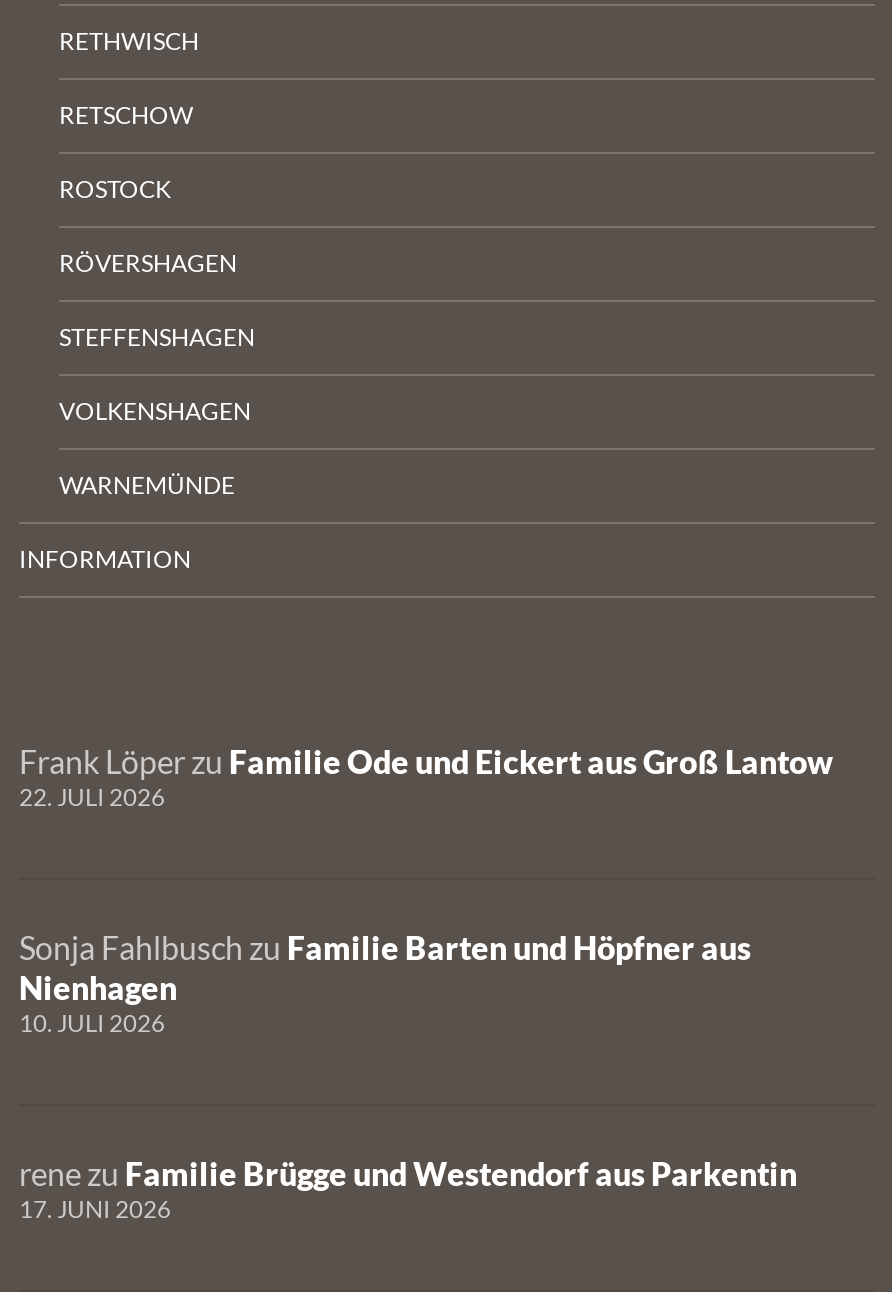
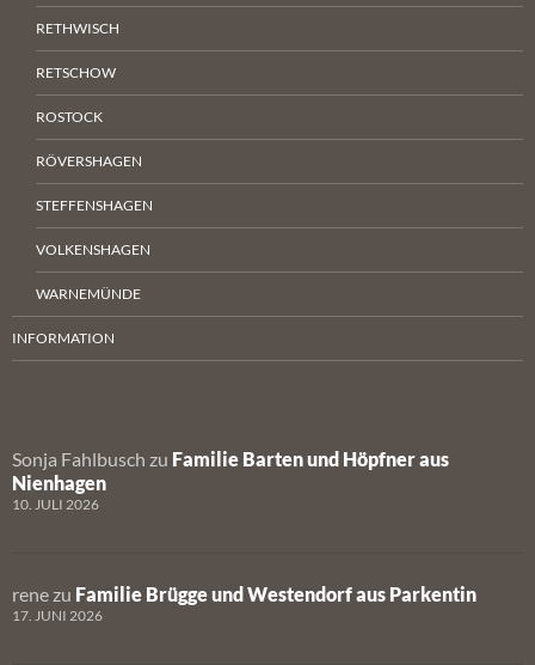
- Frank Löper zu Familie Ode und Eickert aus Groß Lantow
- 22. JULI 2026
